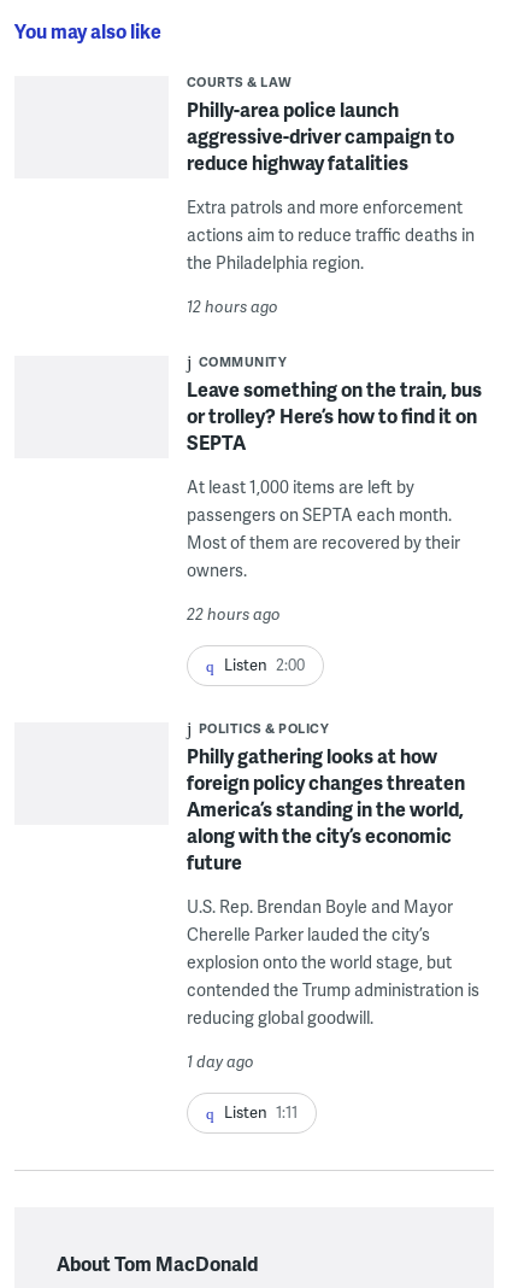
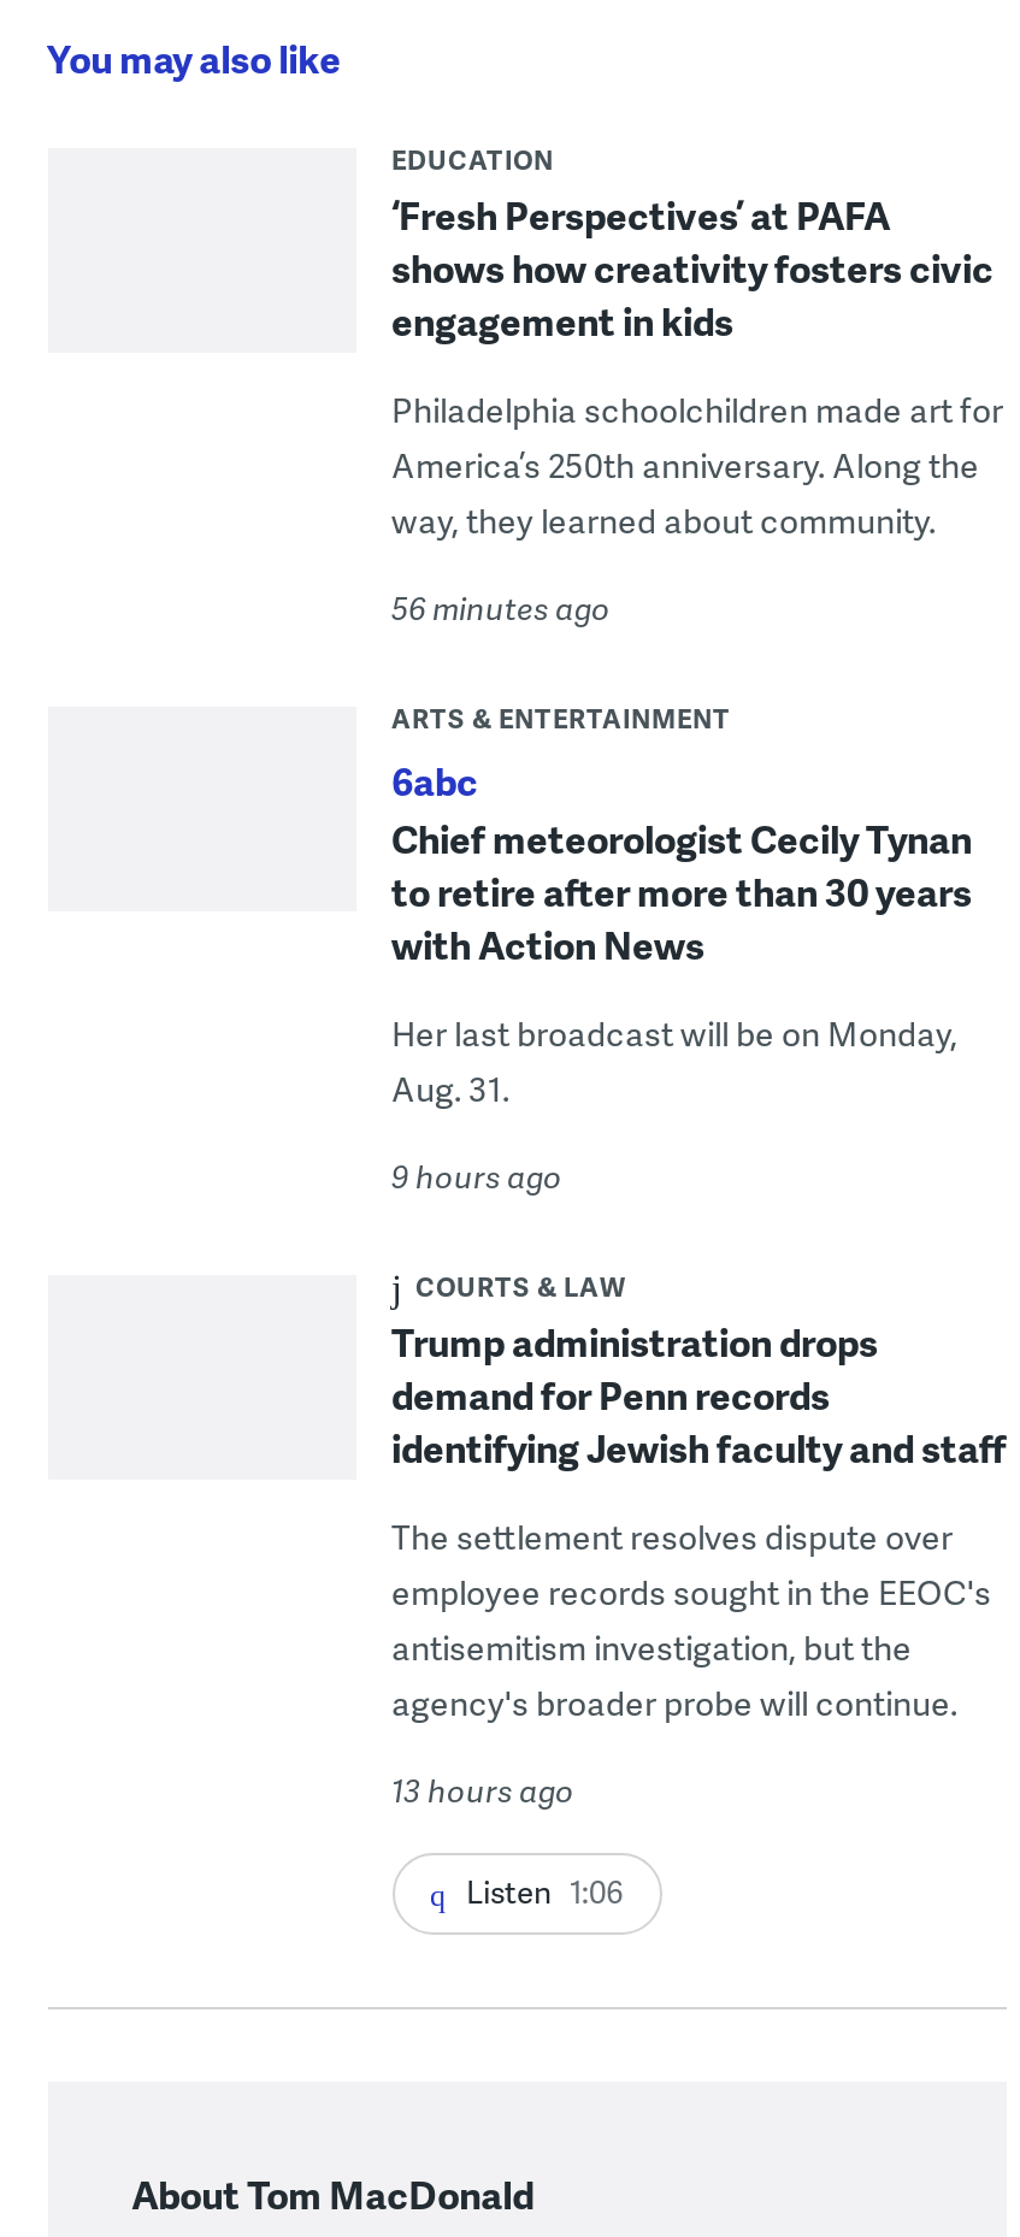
+ EDUCATION
+ ‘Fresh Perspectives’ at PAFA
+ shows how creativity fosters civic
+ engagement in kids
+ Philadelphia schoolchildren made art for
+ America’s 250th anniversary. Along the
+ way, they learned about community.
+ 56 minutes ago
+ ARTS & ENTERTAINMENT
+ 6abc
+ Chief meteorologist Cecily Tynan
+ to retire after more than 30 years
+ with Action News
+ Her last broadcast will be on Monday,
+ Aug. 31.
+ 9 hours ago

moved down: COURTS & LAW

- Philly-area police launch
- aggressive-driver campaign to
- reduce highway fatalities
- Extra patrols and more enforcement
- actions aim to reduce traffic deaths in
- the Philadelphia region.
- 12 hours ago
- COMMUNITY
- Leave something on the train, bus
- or trolley? Here’s how to find it on
- SEPTA
- At least 1,000 items are left by
- passengers on SEPTA each month.
- Most of them are recovered by their
- owners.
- 22 hours ago
- Listen 2:00
- POLITICS & POLICY
- Philly gathering looks at how
- foreign policy changes threaten
- America’s standing in the world,
- along with the city’s economic
- future
- U.S. Rep. Brendan Boyle and Mayor
- Cherelle Parker lauded the city’s
- explosion onto the world stage, but
- contended the Trump administration is
- reducing global goodwill.
- 1 day ago
- Listen 1:11
+ Trump administration drops
+ demand for Penn records
+ identifying Jewish faculty and staff
+ The settlement resolves dispute over
+ employee records sought in the EEOC's
+ antisemitism investigation, but the
+ agency's broader probe will continue.
+ 13 hours ago
+ Listen 1:06
